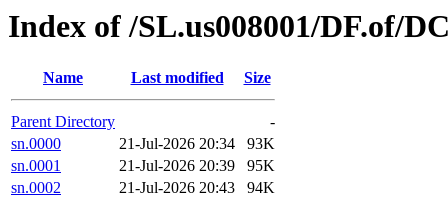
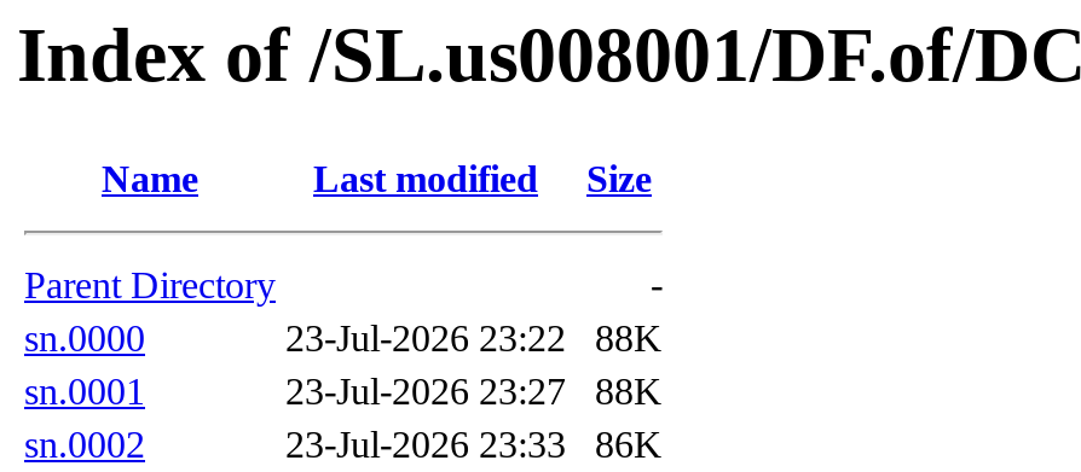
- 21-Jul-2026 20:34
- 93K
+ 23-Jul-2026 23:22
+ 88K

- 21-Jul-2026 20:39
- 95K
+ 23-Jul-2026 23:27
+ 88K

- 21-Jul-2026 20:43
- 94K
+ 23-Jul-2026 23:33
+ 86K
